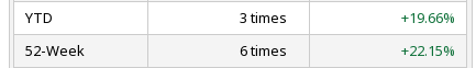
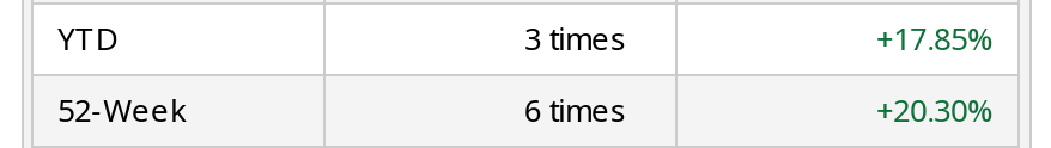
- +19.66%
+ +17.85%

- +22.15%
+ +20.30%
